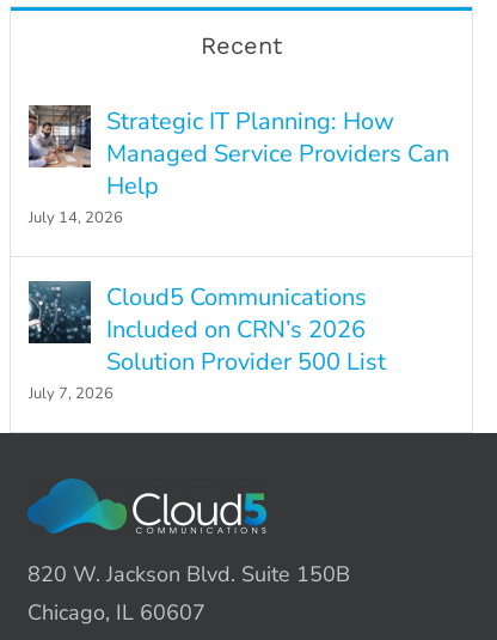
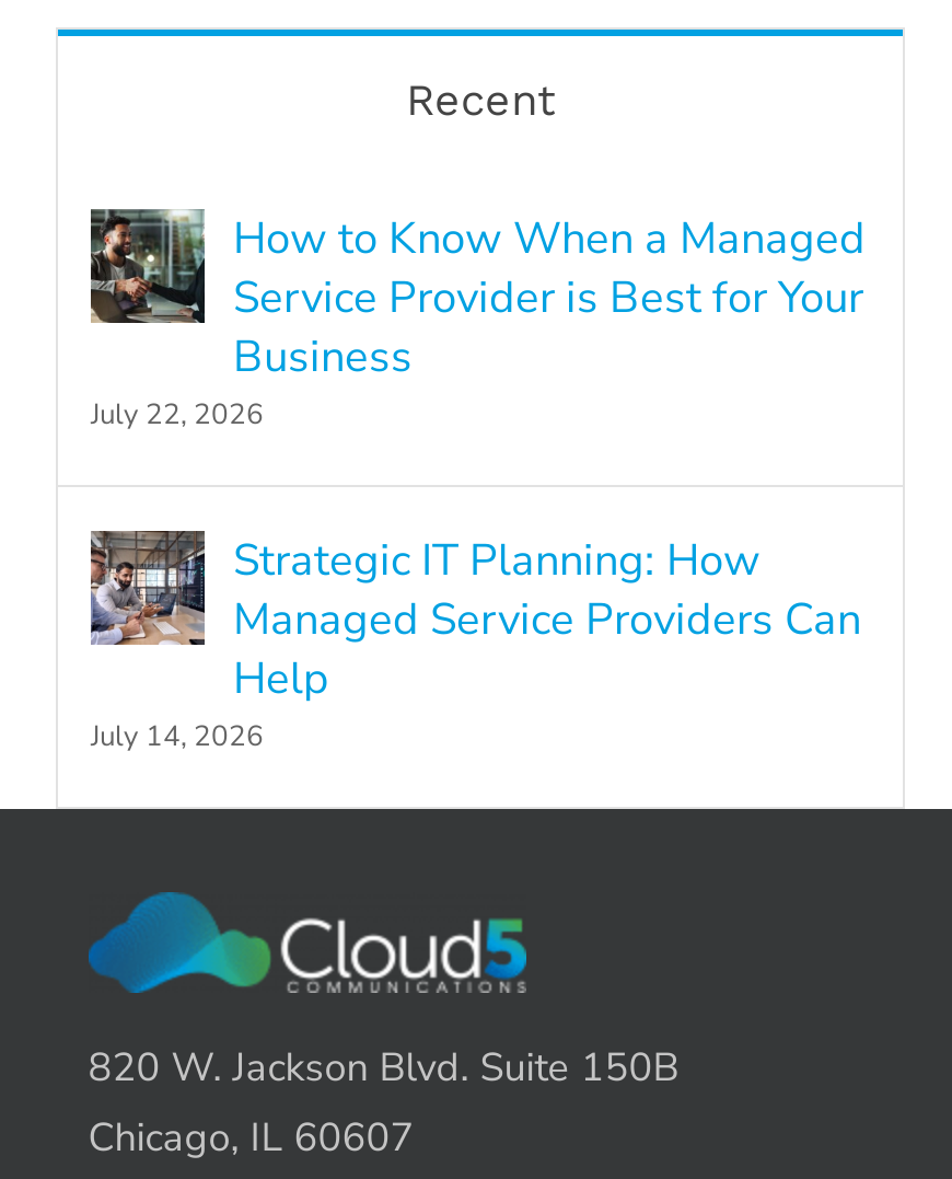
+ [image]
+ How to Know When a Managed
+ Service Provider is Best for Your
+ Business
+ July 22, 2026

moved down: [image] | Strategic IT Planning: How | Managed Service Providers Can | Help | July 14, 2026

- [image]
- Cloud5 Communications
- Included on CRN’s 2026
- Solution Provider 500 List
- July 7, 2026
